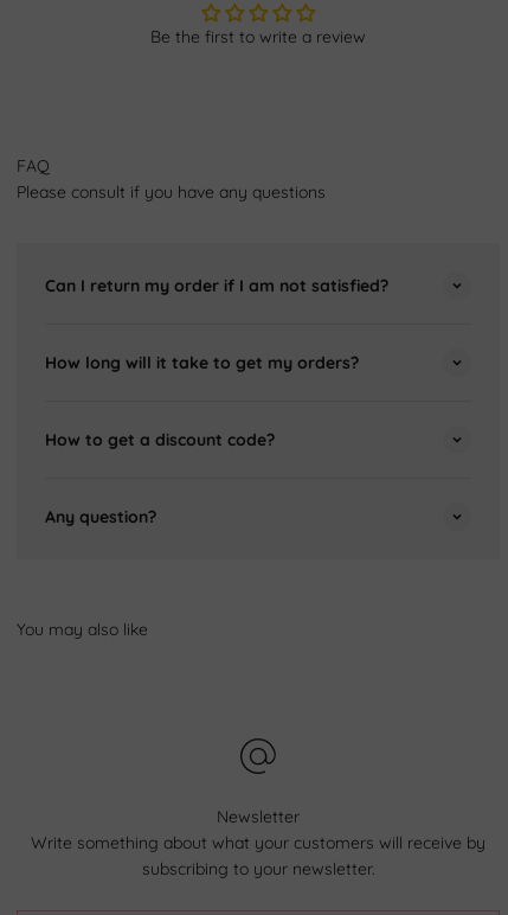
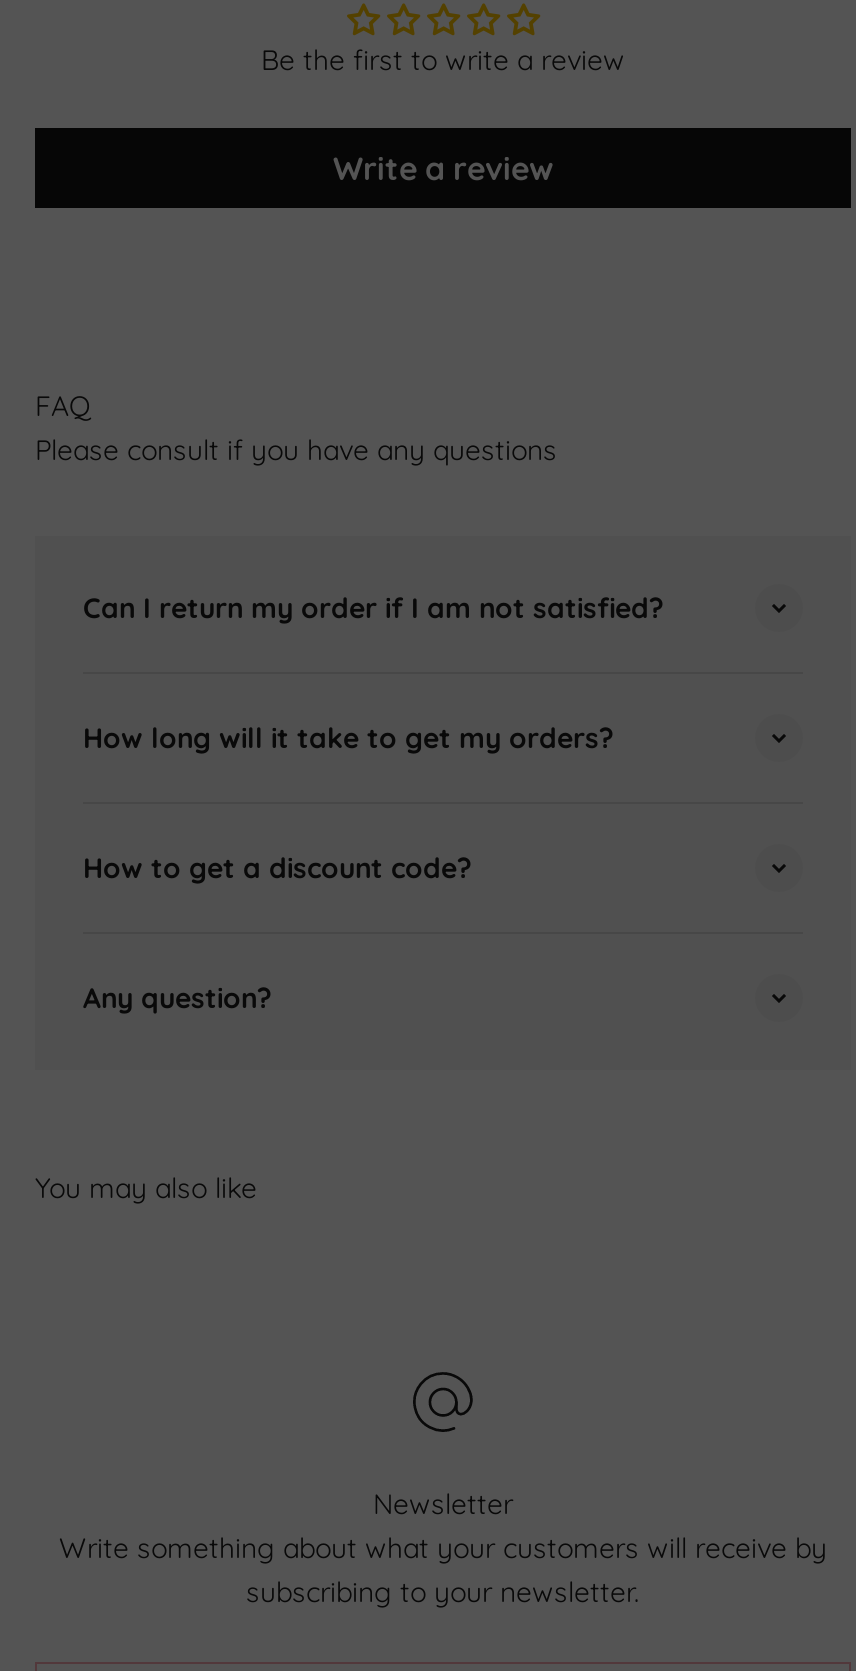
+ Write a review
